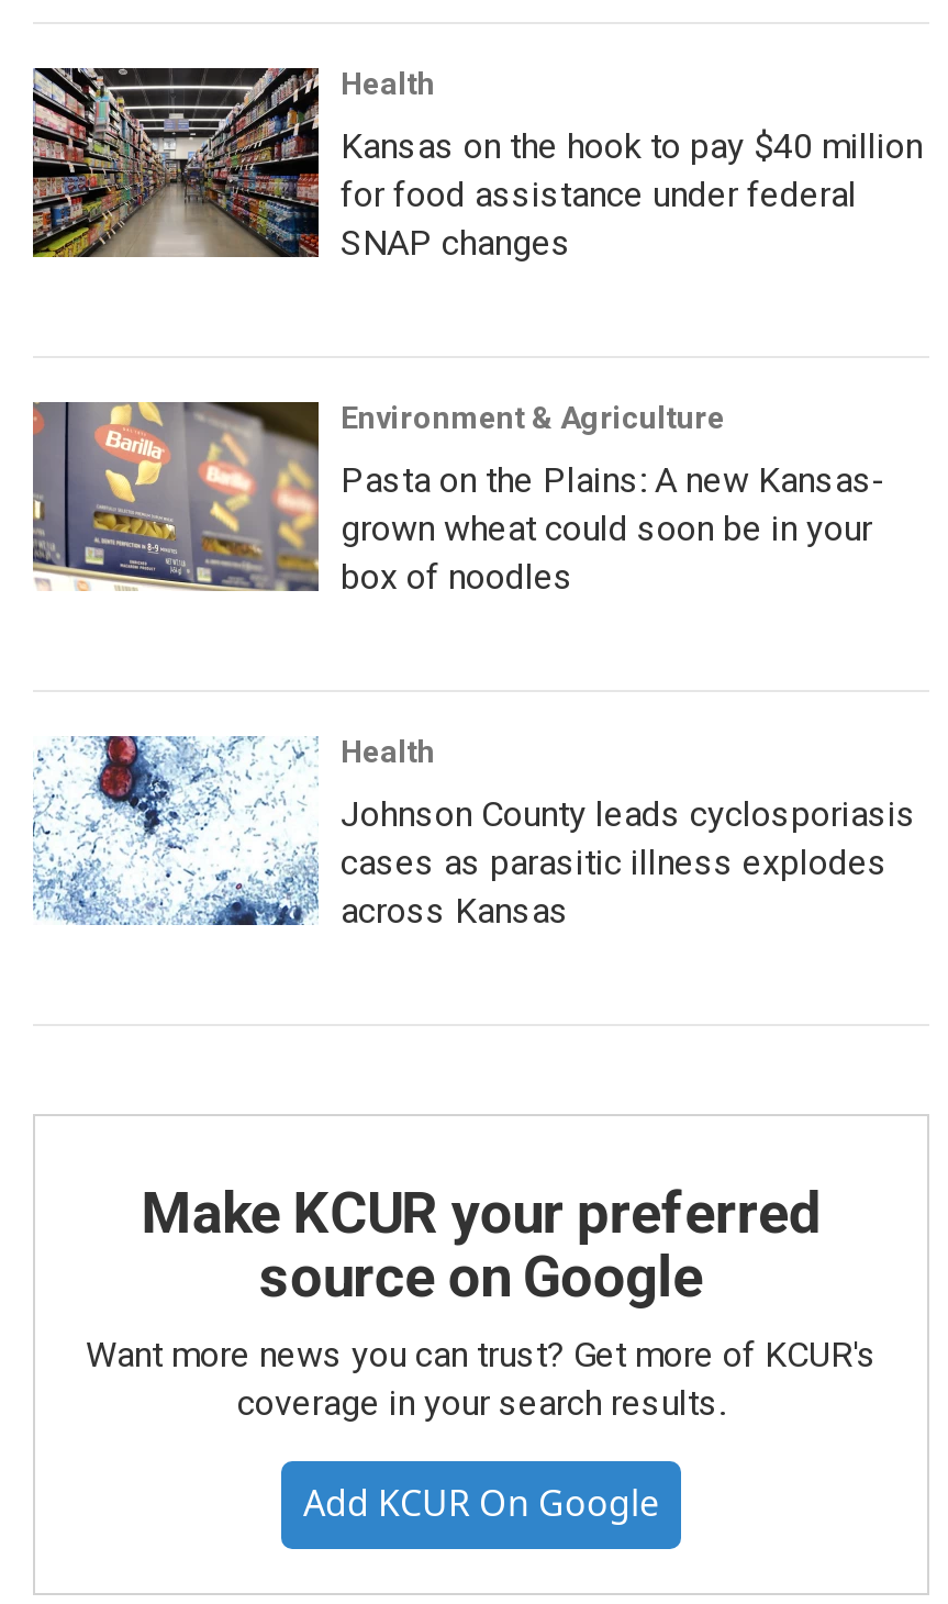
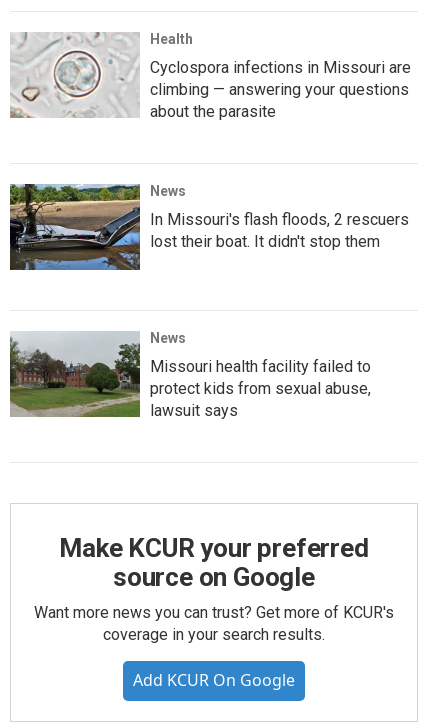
- [image]
- Kansas on the hook to pay $40 million
- for food assistance under federal
- SNAP changes
+ [image]
+ Cyclospora infections in Missouri are
+ climbing — answering your questions
+ about the parasite

- [image]
- Environment & Agriculture
+ [image]
+ News

- Pasta on the Plains: A new Kansas-
- grown wheat could soon be in your
- box of noodles
+ In Missouri's flash floods, 2 rescuers
+ lost their boat. It didn't stop them

- [image]
- Health
+ [image]
+ News

- Johnson County leads cyclosporiasis
- cases as parasitic illness explodes
- across Kansas
+ Missouri health facility failed to
+ protect kids from sexual abuse,
+ lawsuit says
